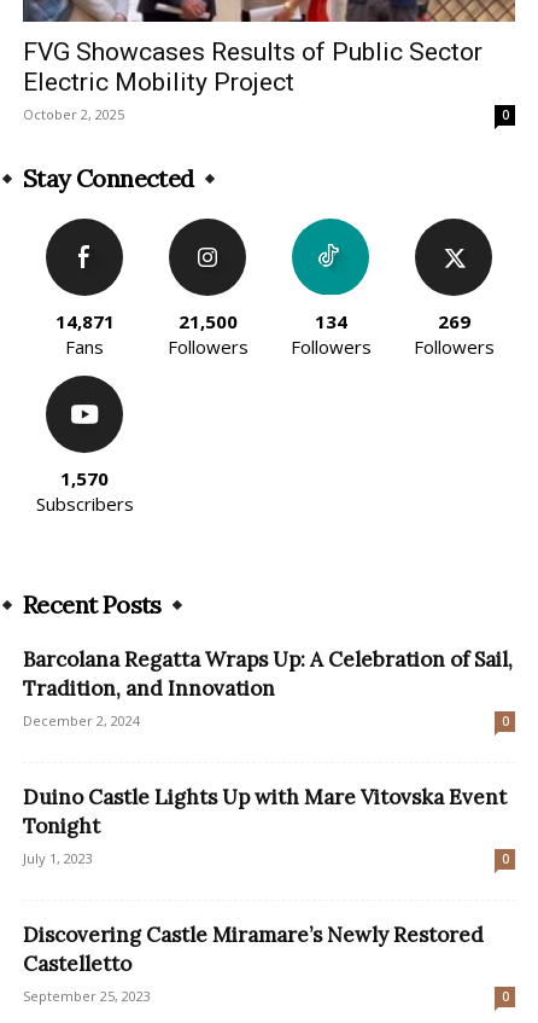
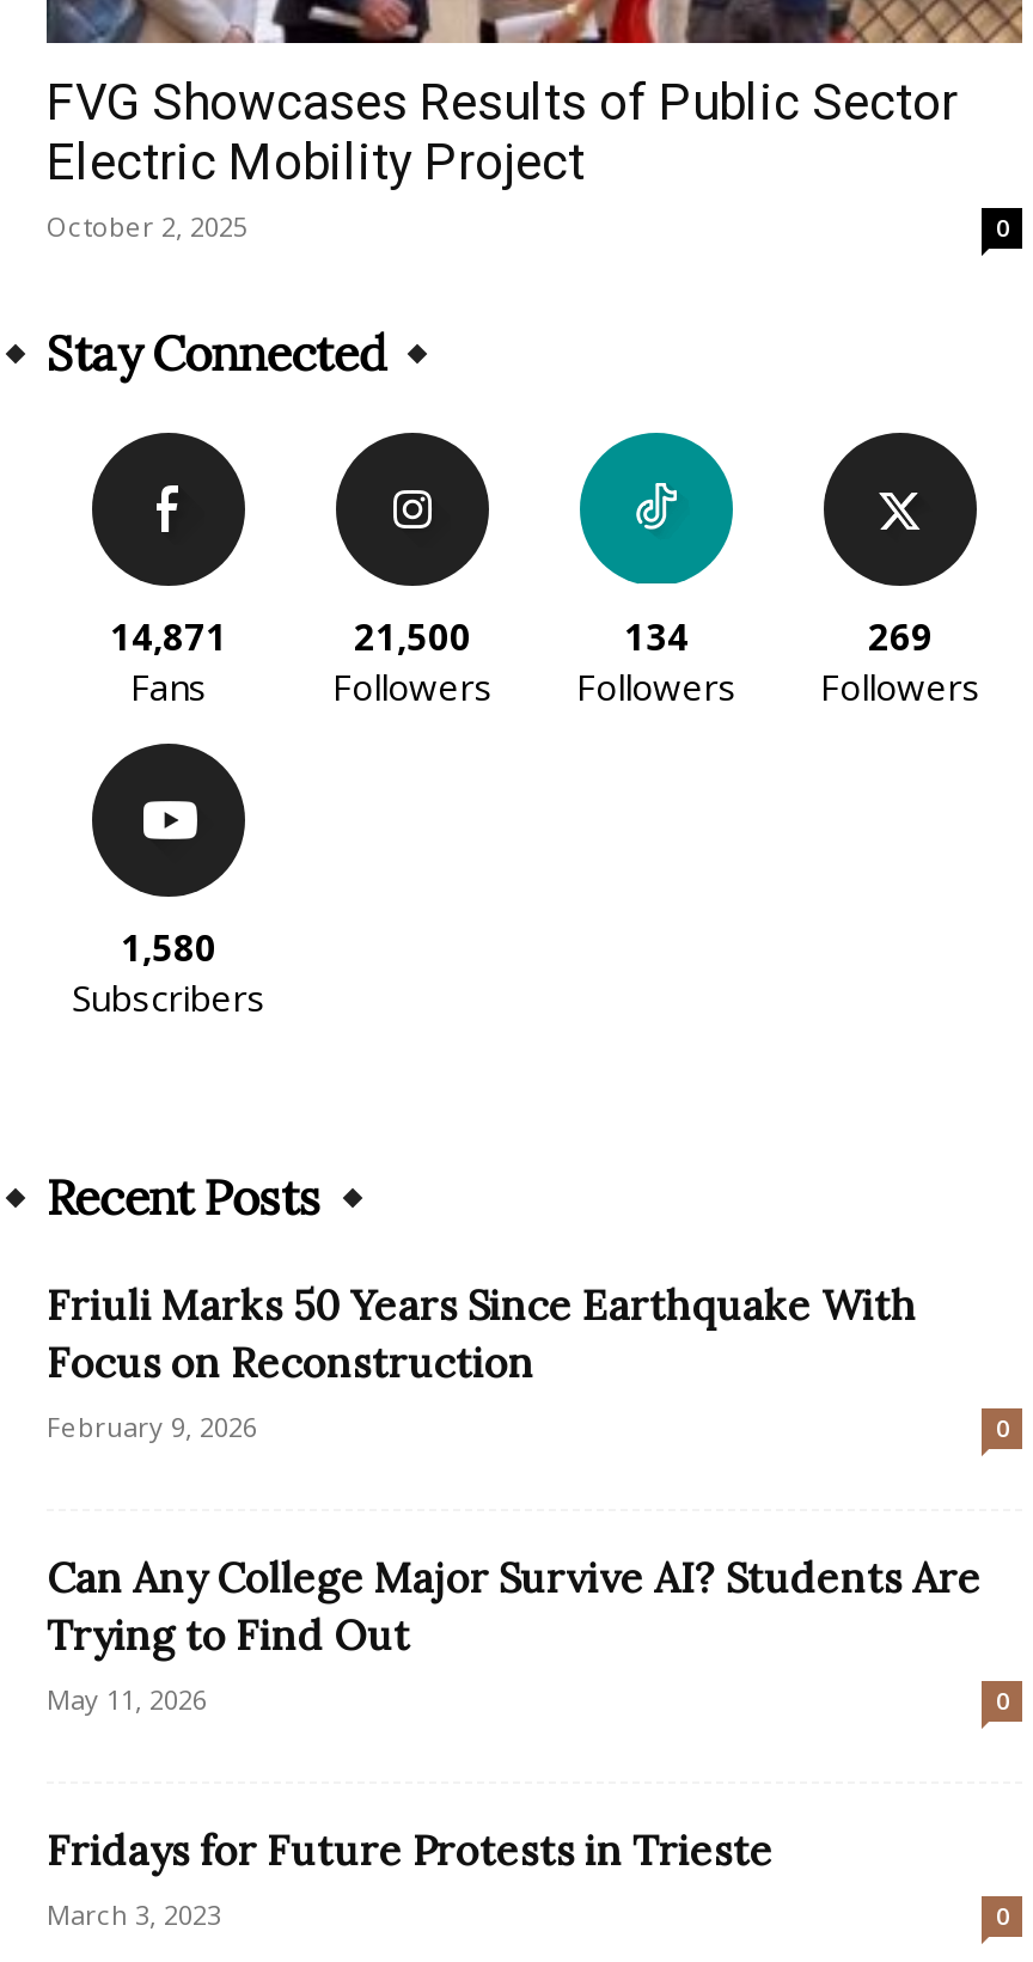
- 1,570
+ 1,580

- Barcolana Regatta Wraps Up: A Celebration of Sail,
- Tradition, and Innovation
- December 2, 2024
+ Friuli Marks 50 Years Since Earthquake With
+ Focus on Reconstruction
+ February 9, 2026

- Duino Castle Lights Up with Mare Vitovska Event
- Tonight
- July 1, 2023
+ Can Any College Major Survive AI? Students Are
+ Trying to Find Out
+ May 11, 2026

- Discovering Castle Miramare’s Newly Restored
- Castelletto
- September 25, 2023
+ Fridays for Future Protests in Trieste
+ March 3, 2023
